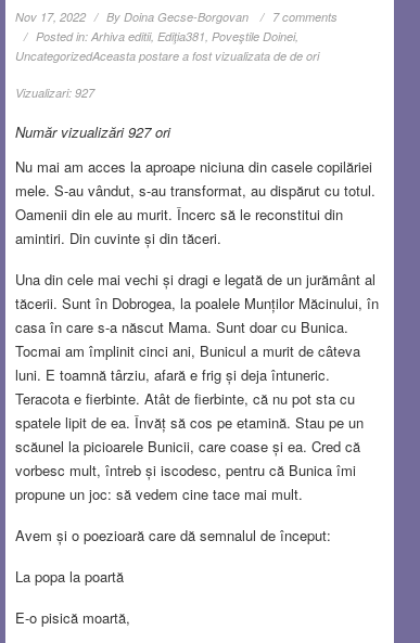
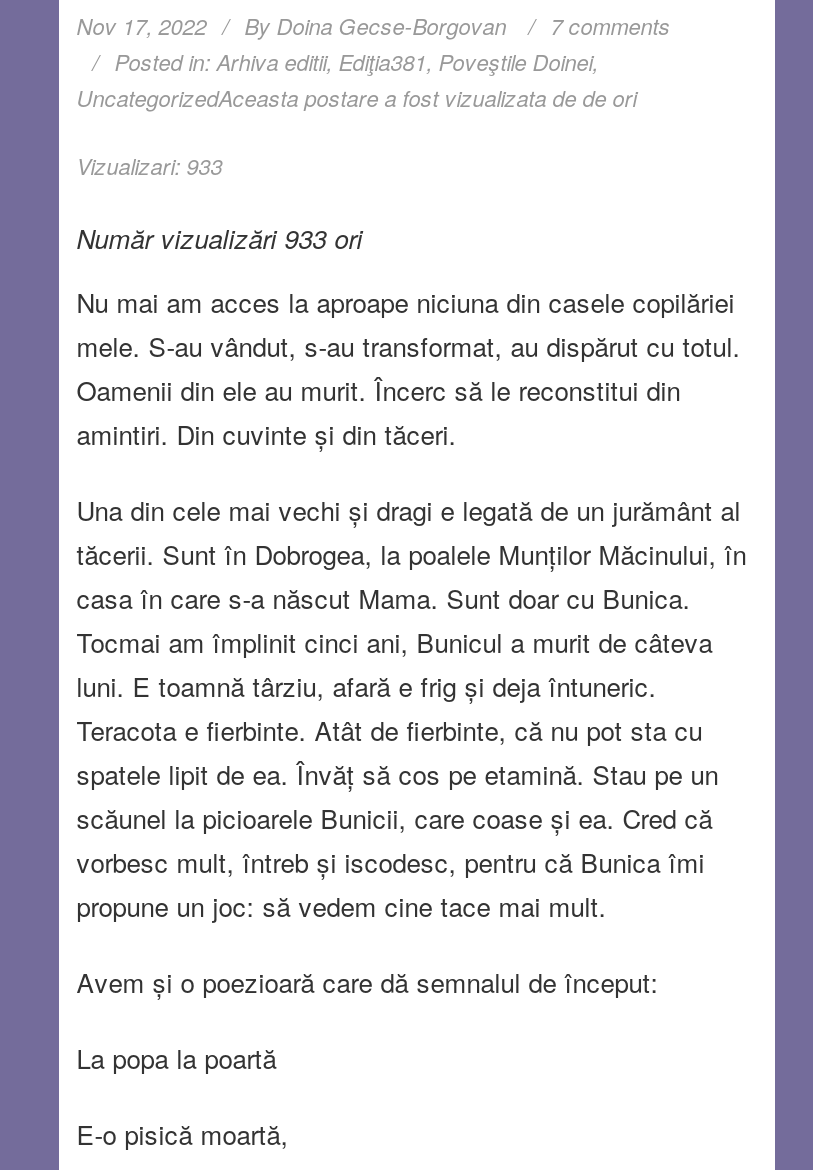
- Vizualizari: 927
+ Vizualizari: 933

- Număr vizualizări 927 ori
+ Număr vizualizări 933 ori
